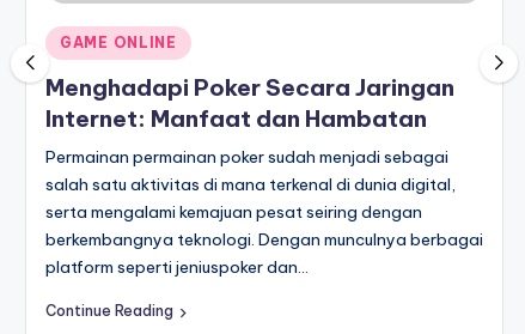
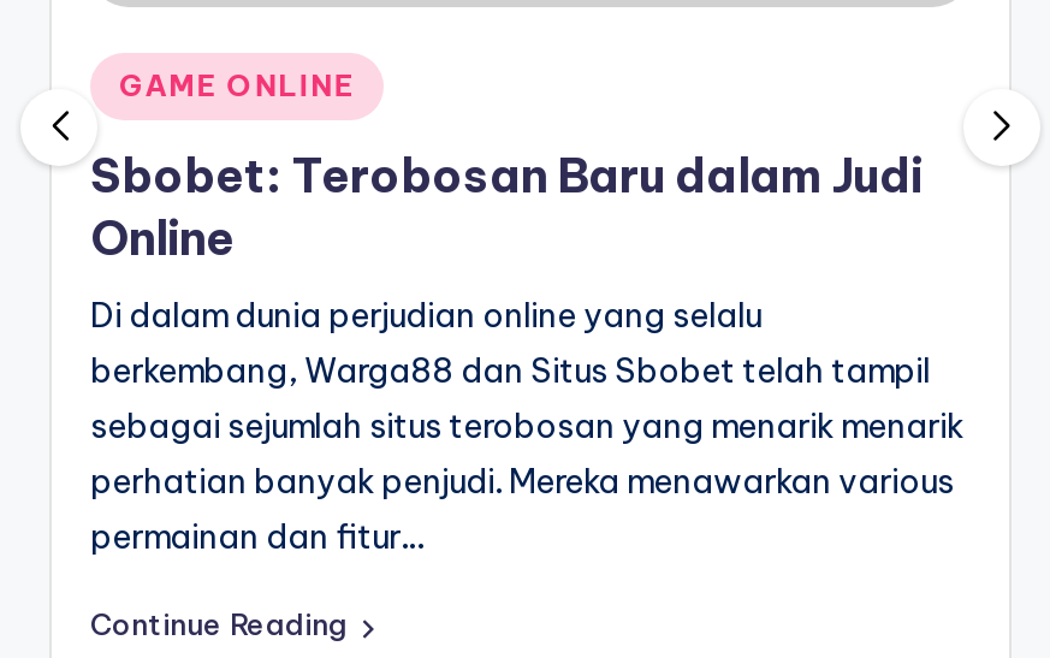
- Menghadapi Poker Secara Jaringan
- Internet: Manfaat dan Hambatan
+ Sbobet: Terobosan Baru dalam Judi
+ Online

- Permainan permainan poker sudah menjadi sebagai
- salah satu aktivitas di mana terkenal di dunia digital,
- serta mengalami kemajuan pesat seiring dengan
- berkembangnya teknologi. Dengan munculnya berbagai
- platform seperti jeniuspoker dan…
+ Di dalam dunia perjudian online yang selalu
+ berkembang, Warga88 dan Situs Sbobet telah tampil
+ sebagai sejumlah situs terobosan yang menarik menarik
+ perhatian banyak penjudi. Mereka menawarkan various
+ permainan dan fitur…
